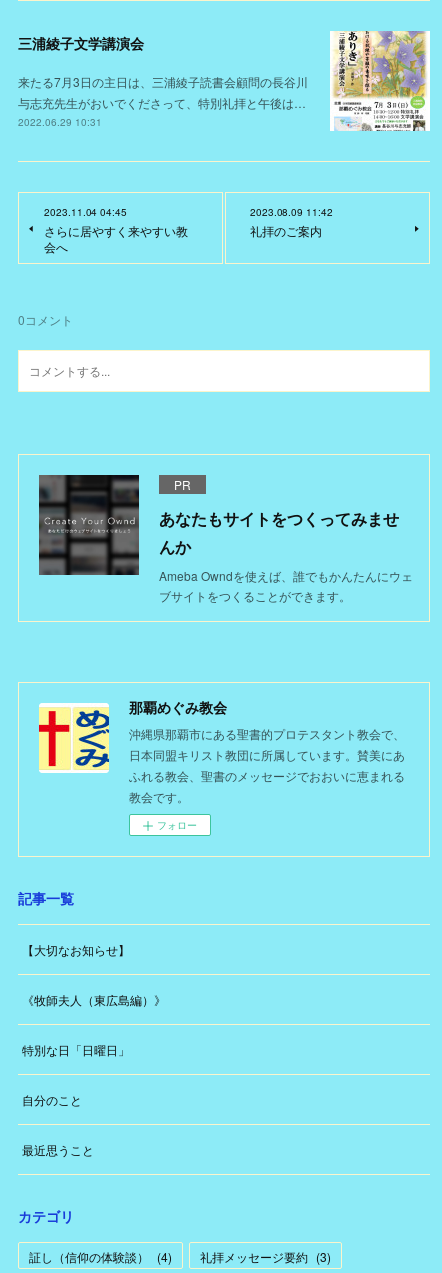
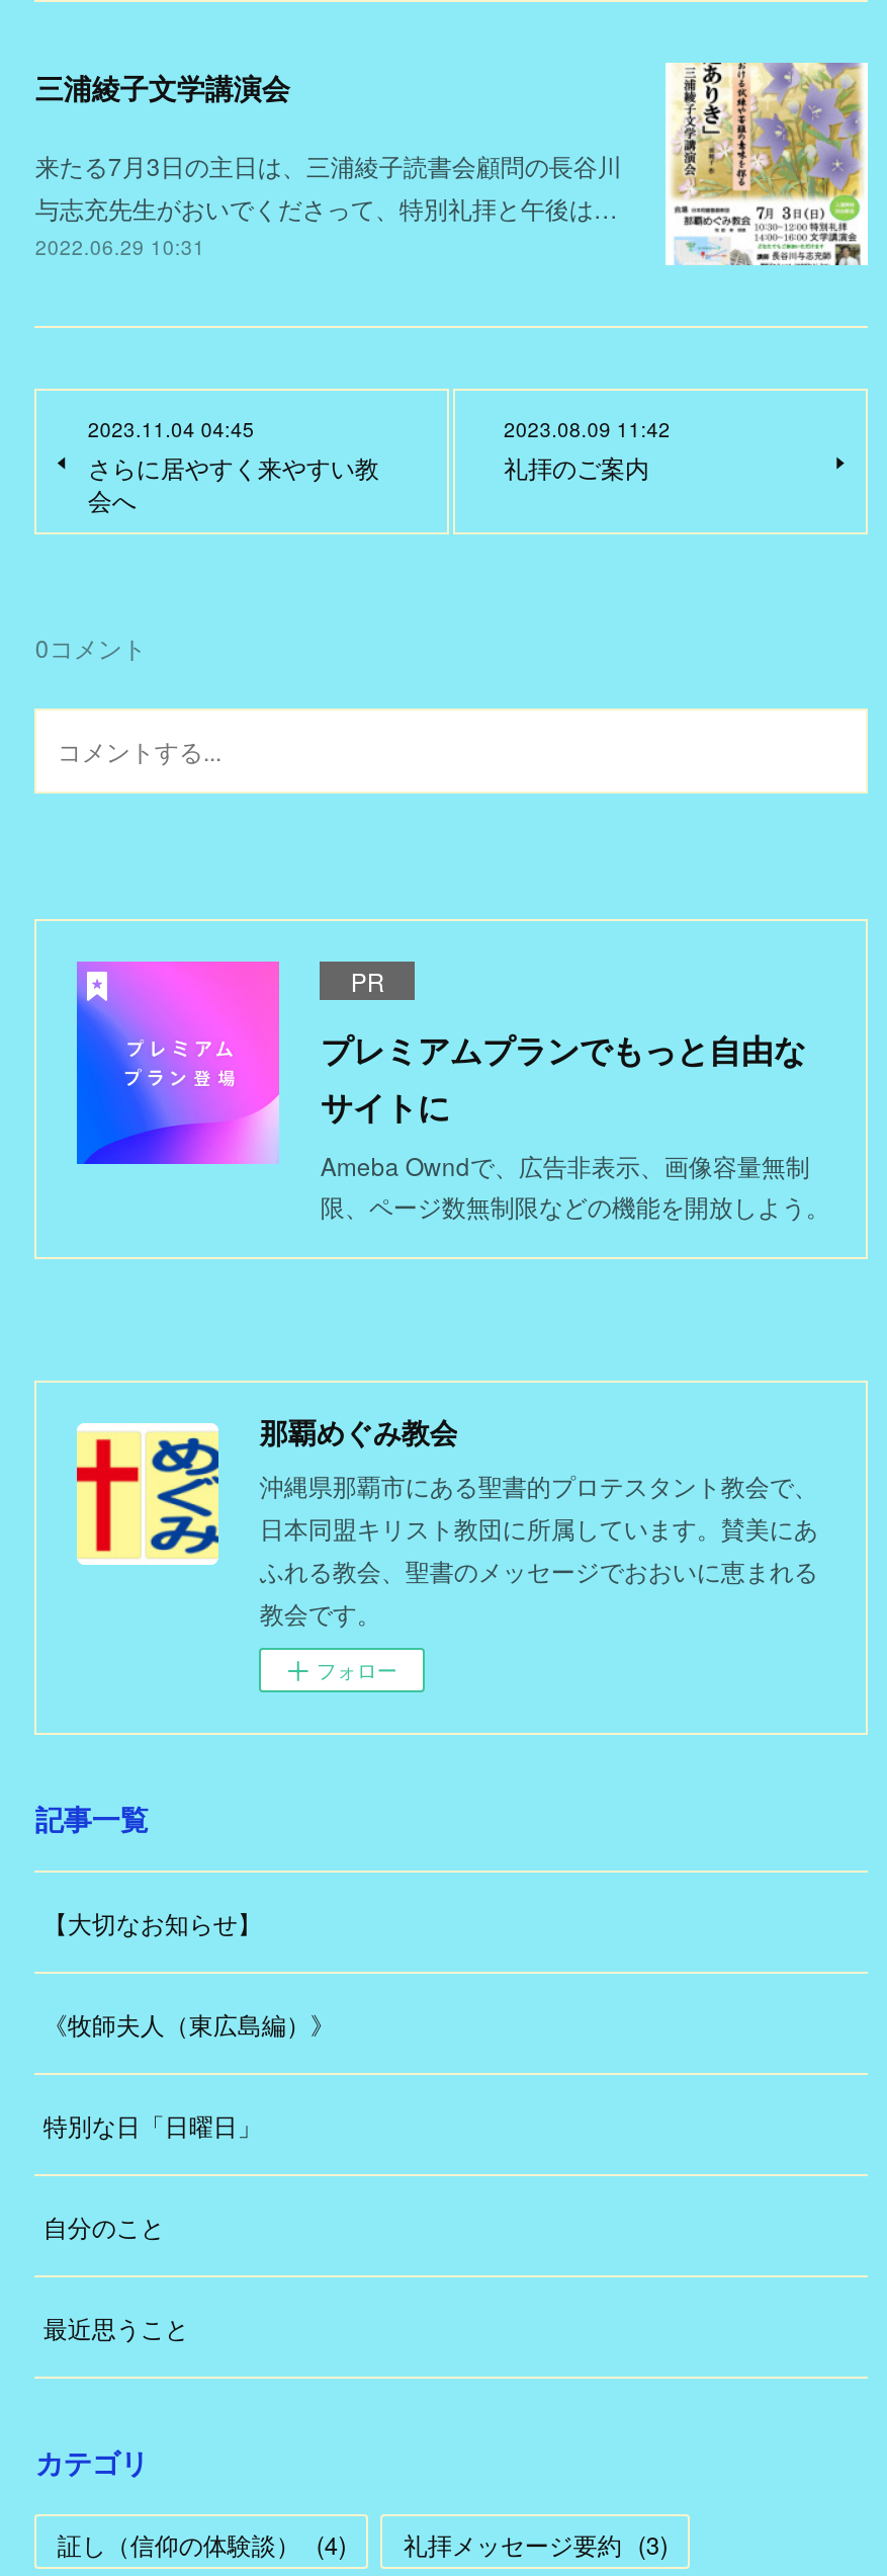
- [image]
- あなたもサイトをつくってみませ
- んか
- Ameba Owndを使えば、誰でもかんたんにウェ
- ブサイトをつくることができます。
+ [image]
+ プレミアムプランでもっと自由な
+ サイトに
+ Ameba Owndで、広告非表示、画像容量無制
+ 限、ページ数無制限などの機能を開放しよう。
